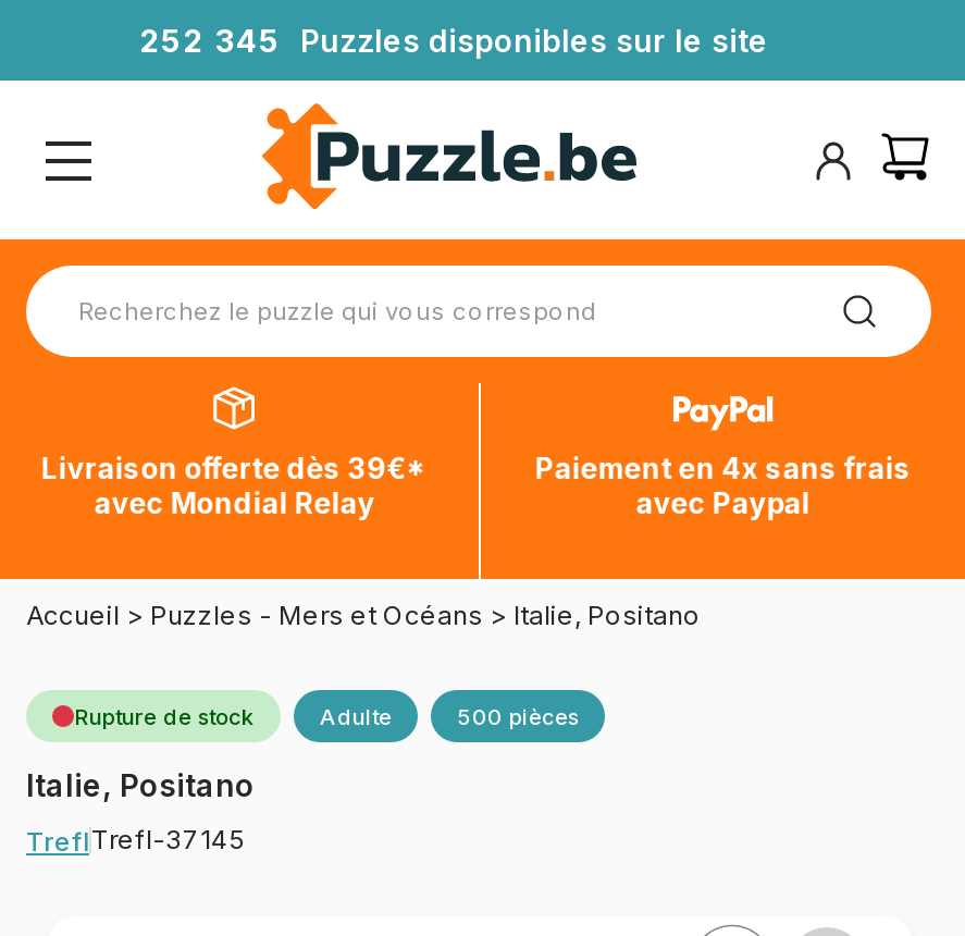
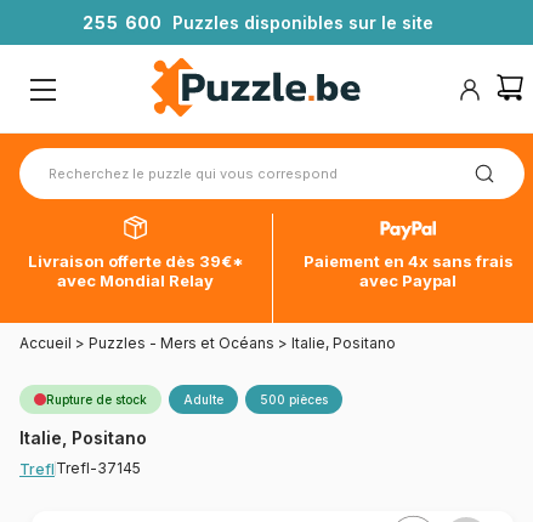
- 25 2 345 Puzzles disponibles sur le site
+ 25 5 600 Puzzles disponibles sur le site
